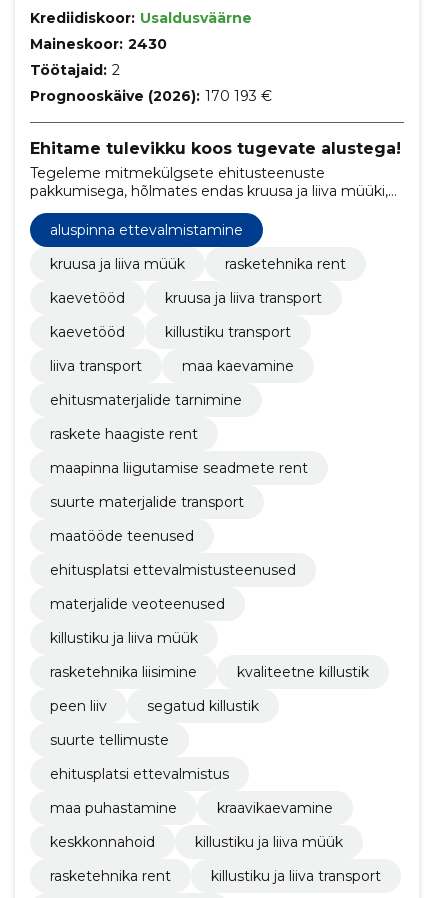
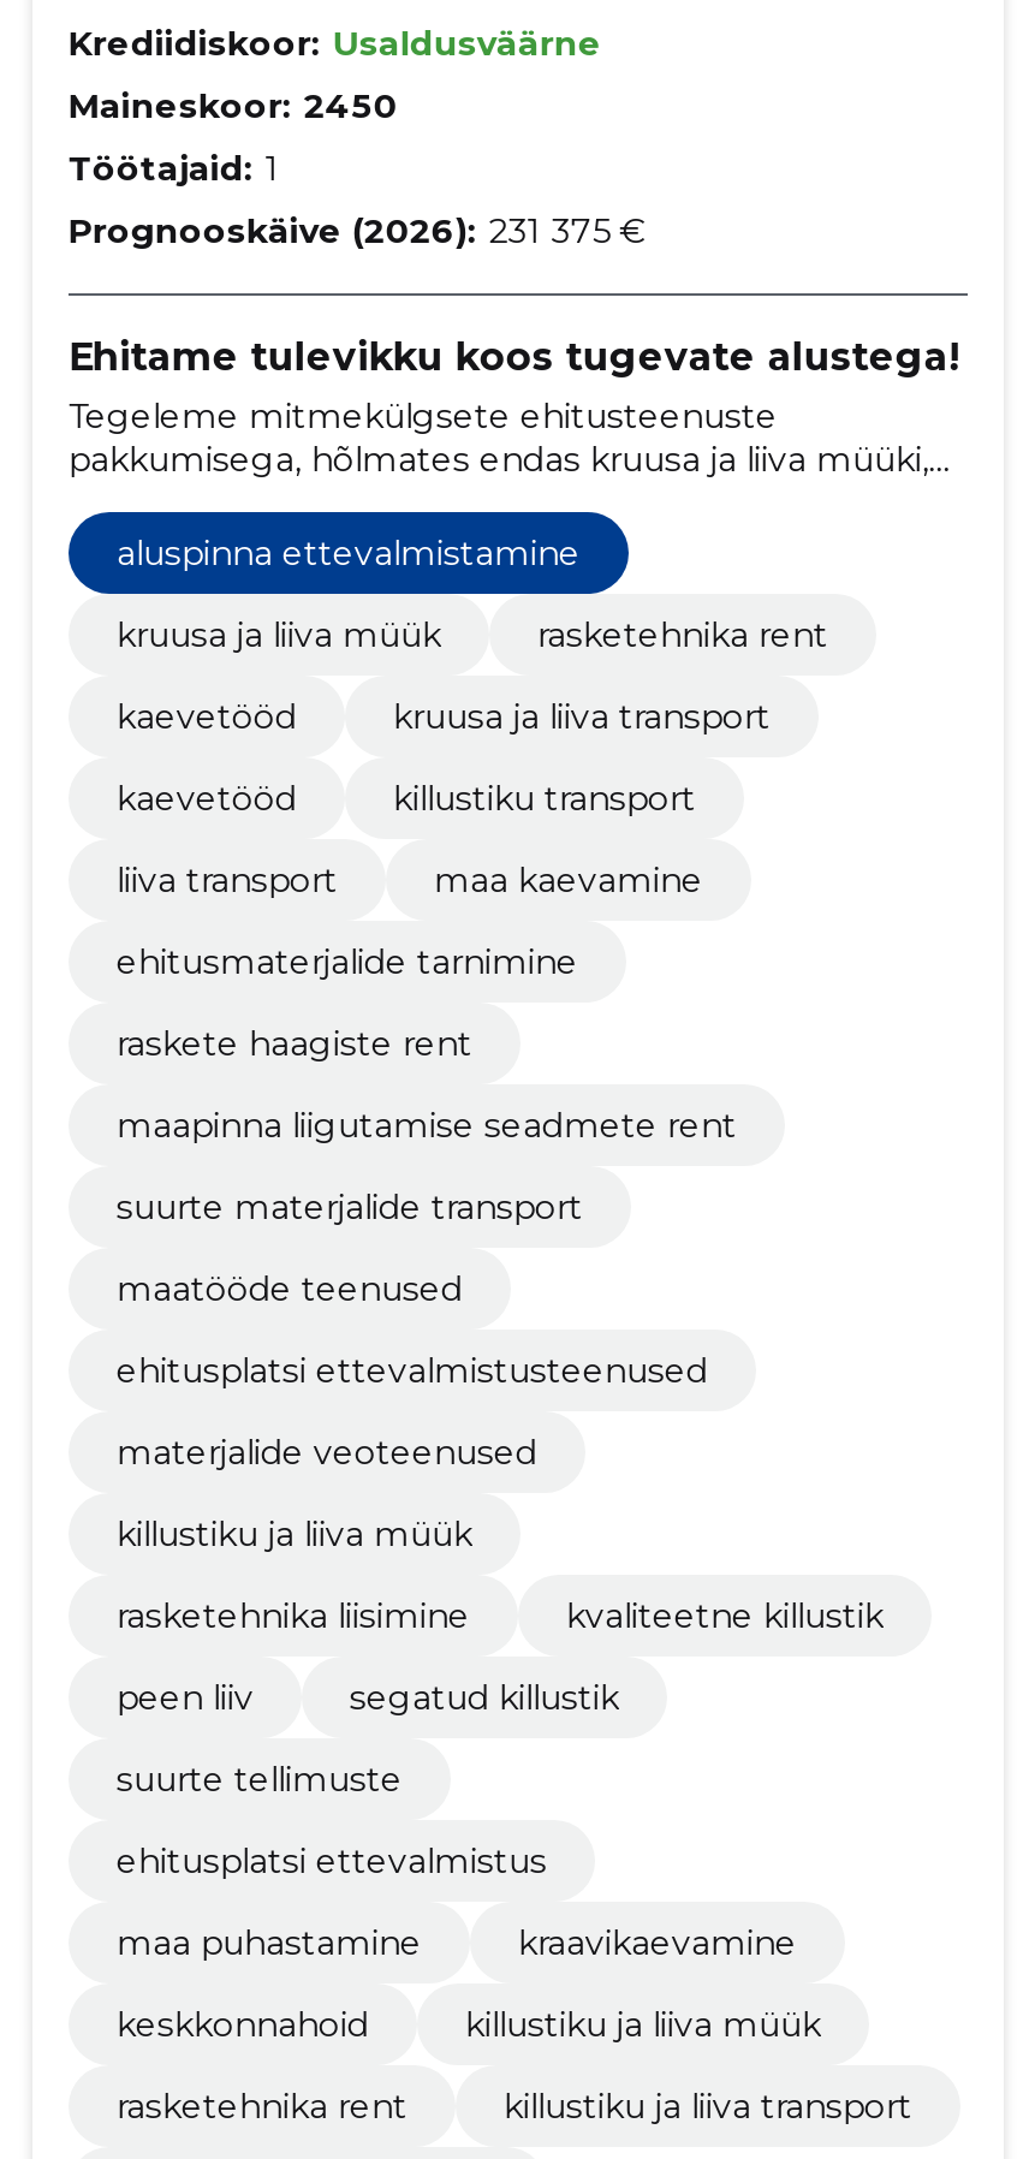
- Maineskoor: 2430
+ Maineskoor: 2450

- Töötajaid: 2
+ Töötajaid: 1

- Prognooskäive (2026): 170 193 €
+ Prognooskäive (2026): 231 375 €
